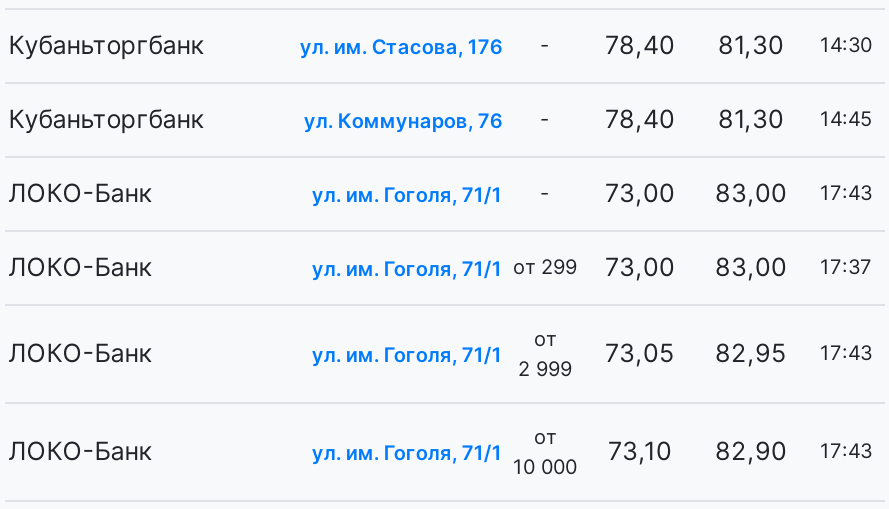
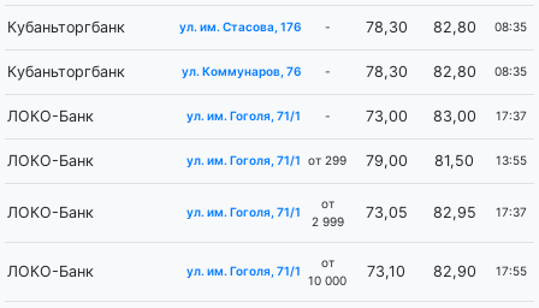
- 78,40
+ 78,30

- 81,30
+ 82,80

- 14:30
+ 08:35

- 78,40
+ 78,30

- 81,30
+ 82,80

- 14:45
+ 08:35

- 73,00 83,00 17:43
+ 73,00 83,00 17:37

- 73,00
+ 79,00

- 83,00
+ 81,50

- 17:37
+ 13:55

- 2 999 73,05 82,95 17:43
+ 2 999 73,05 82,95 17:37

- 10 000 73,10 82,90 17:43
+ 10 000 73,10 82,90 17:55
